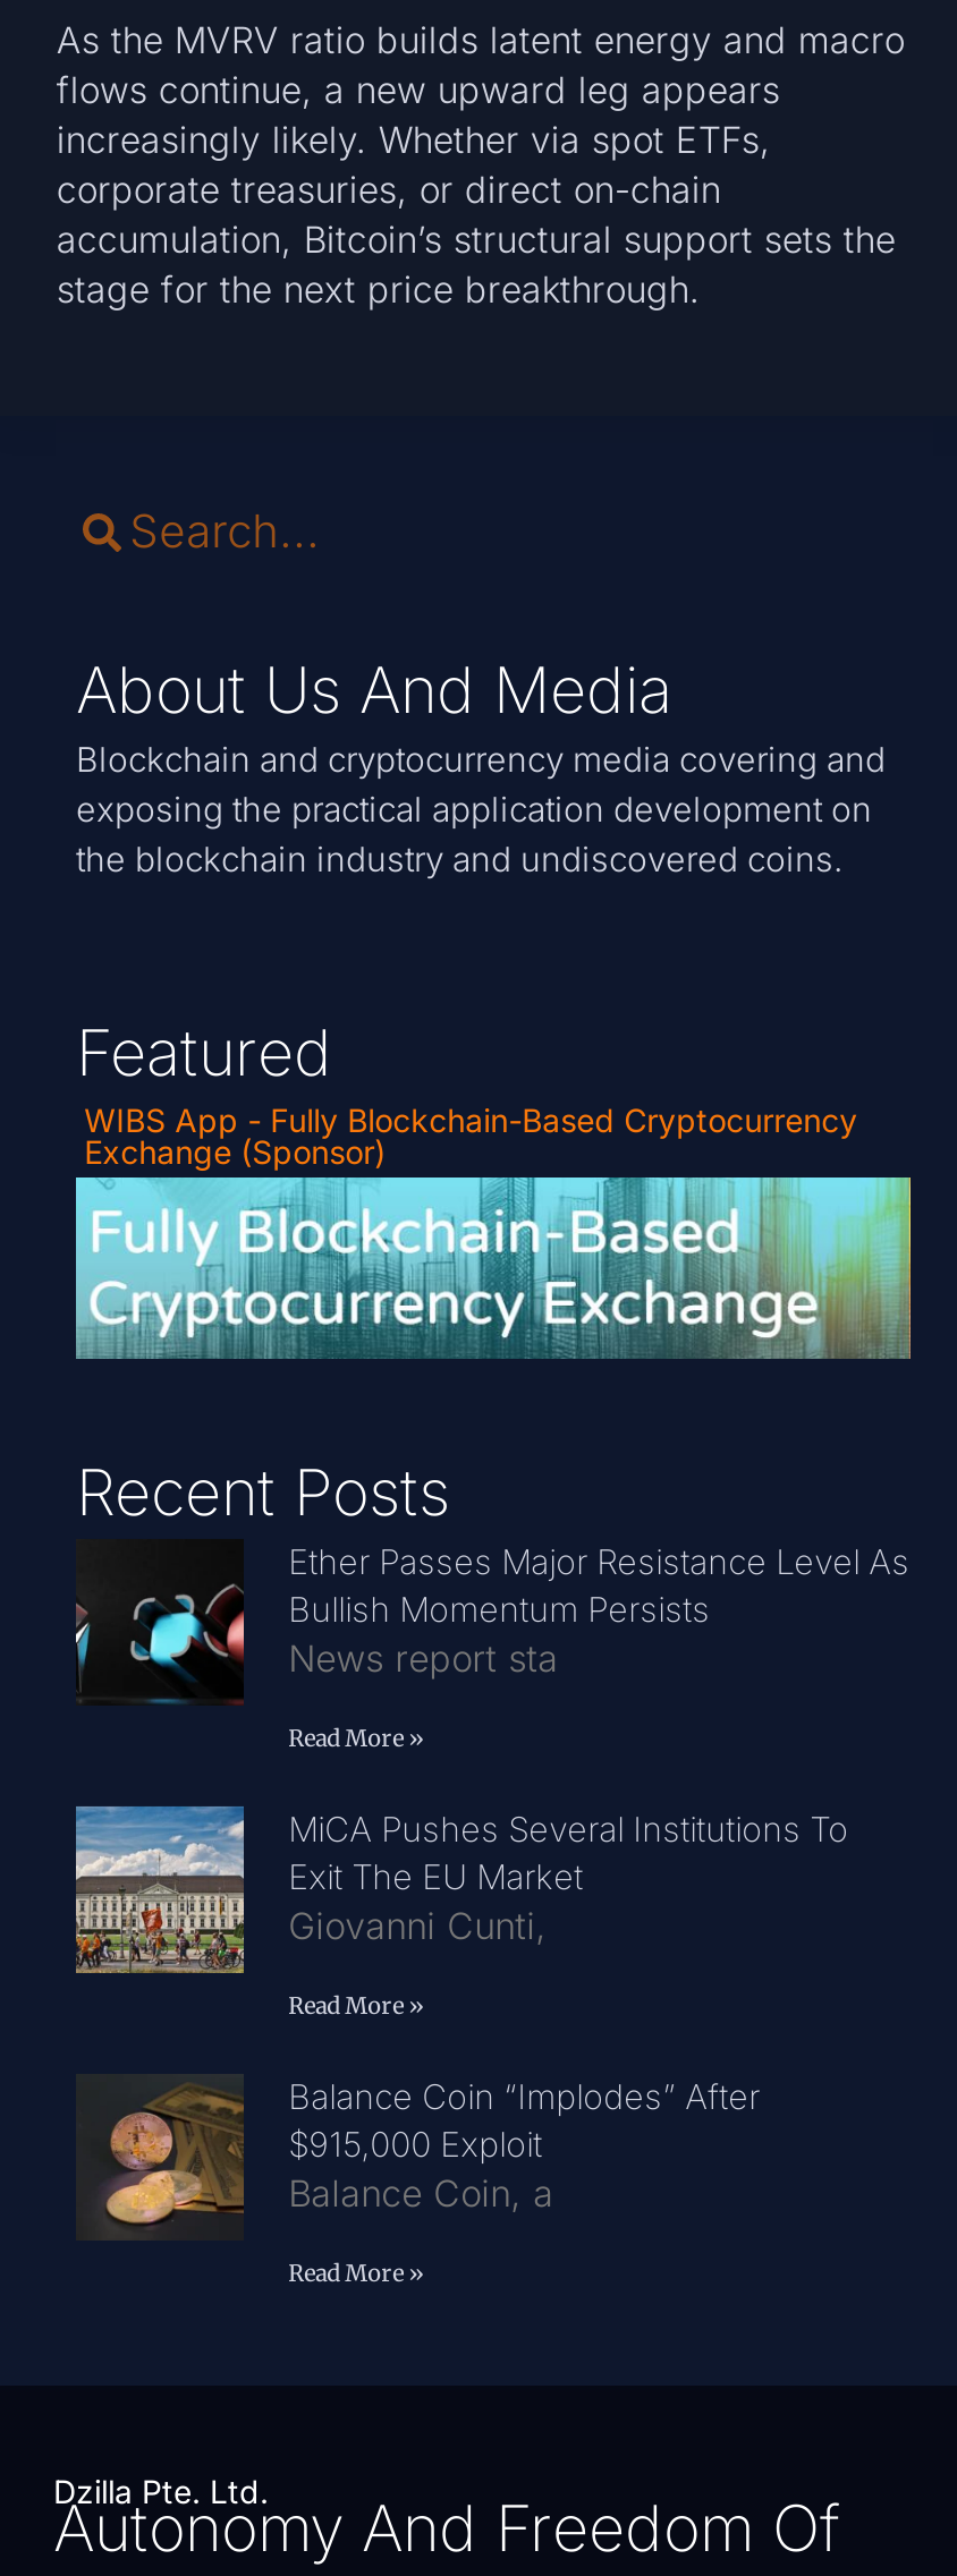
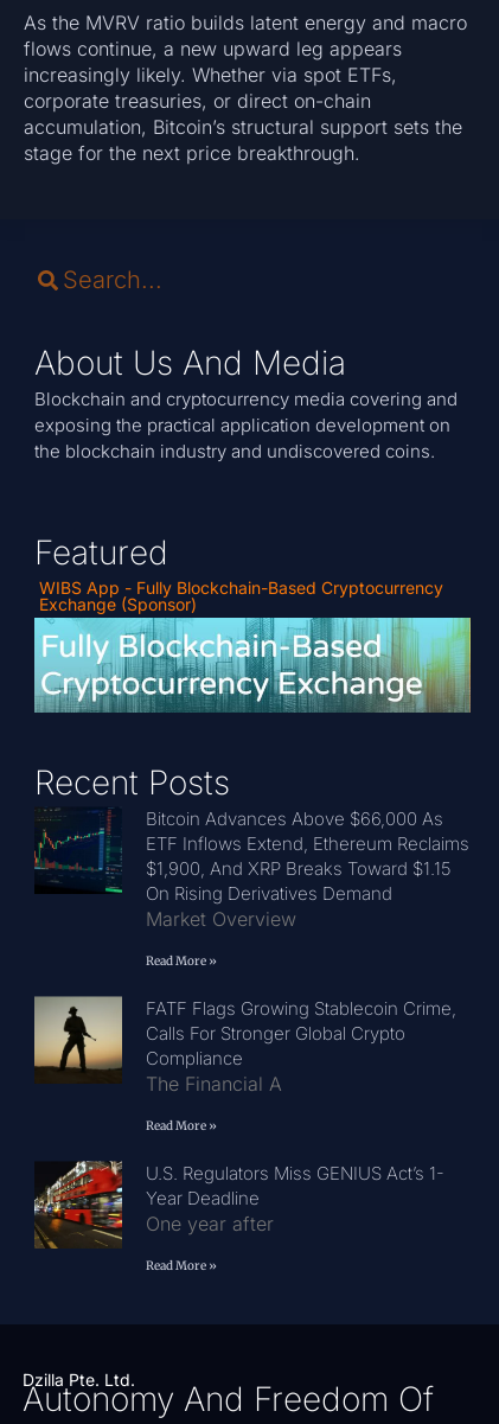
- [image]
- Ether Passes Major Resistance Level As
- Bullish Momentum Persists
- News report sta
+ [image]
+ Bitcoin Advances Above $66,000 As
+ ETF Inflows Extend, Ethereum Reclaims
+ $1,900, And XRP Breaks Toward $1.15
+ On Rising Derivatives Demand
+ Market Overview

- [image]
- MiCA Pushes Several Institutions To
- Exit The EU Market
- Giovanni Cunti,
+ [image]
+ FATF Flags Growing Stablecoin Crime,
+ Calls For Stronger Global Crypto
+ Compliance
+ The Financial A

- [image]
- Balance Coin “Implodes” After
- $915,000 Exploit
- Balance Coin, a
+ [image]
+ U.S. Regulators Miss GENIUS Act’s 1-
+ Year Deadline
+ One year after
